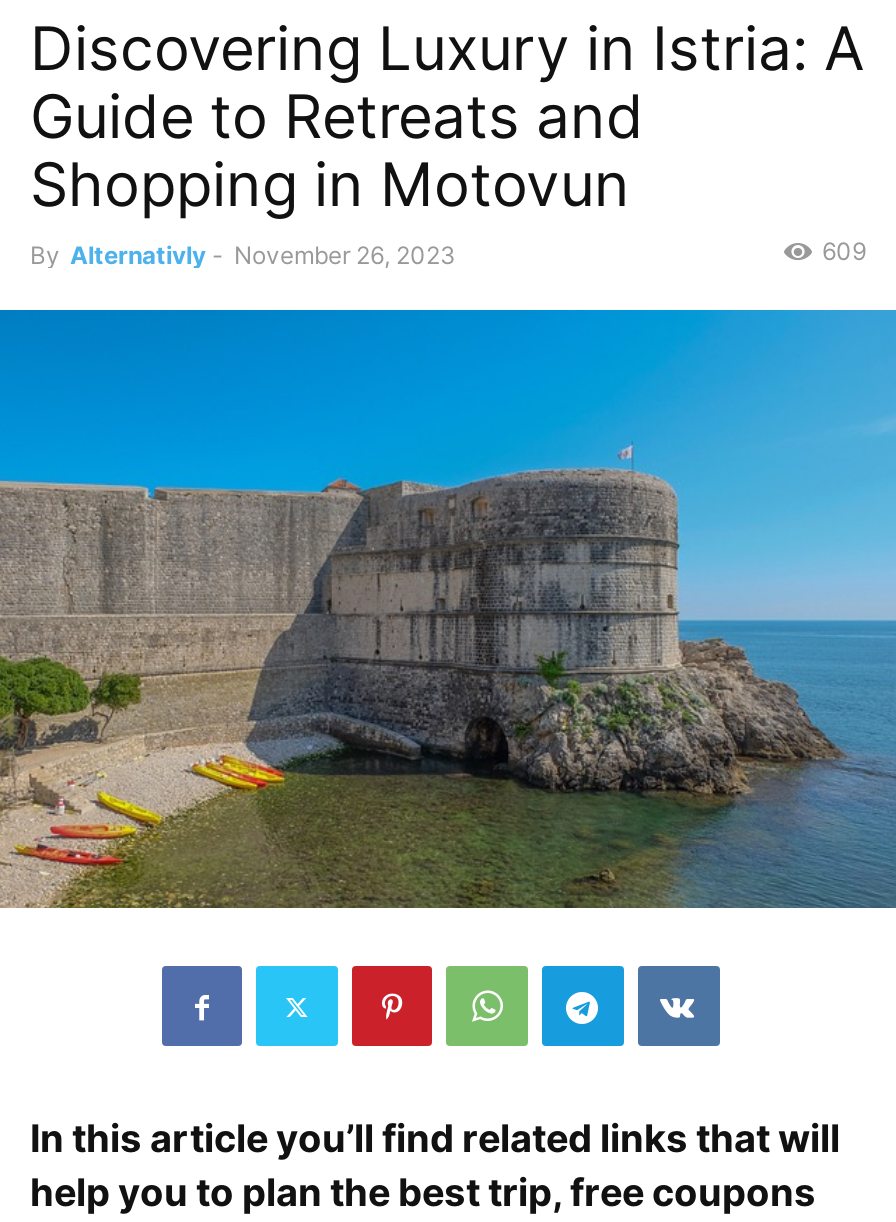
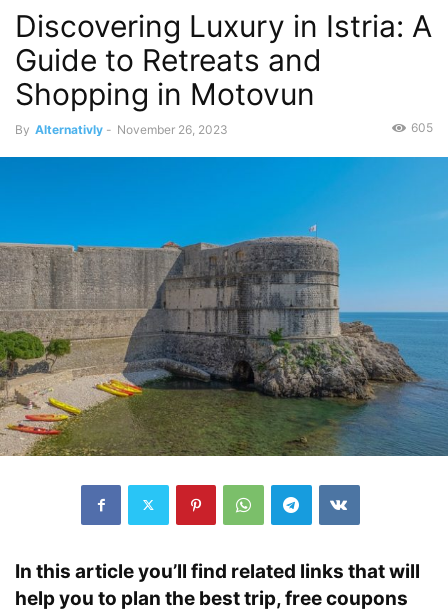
- 609
+ 605
